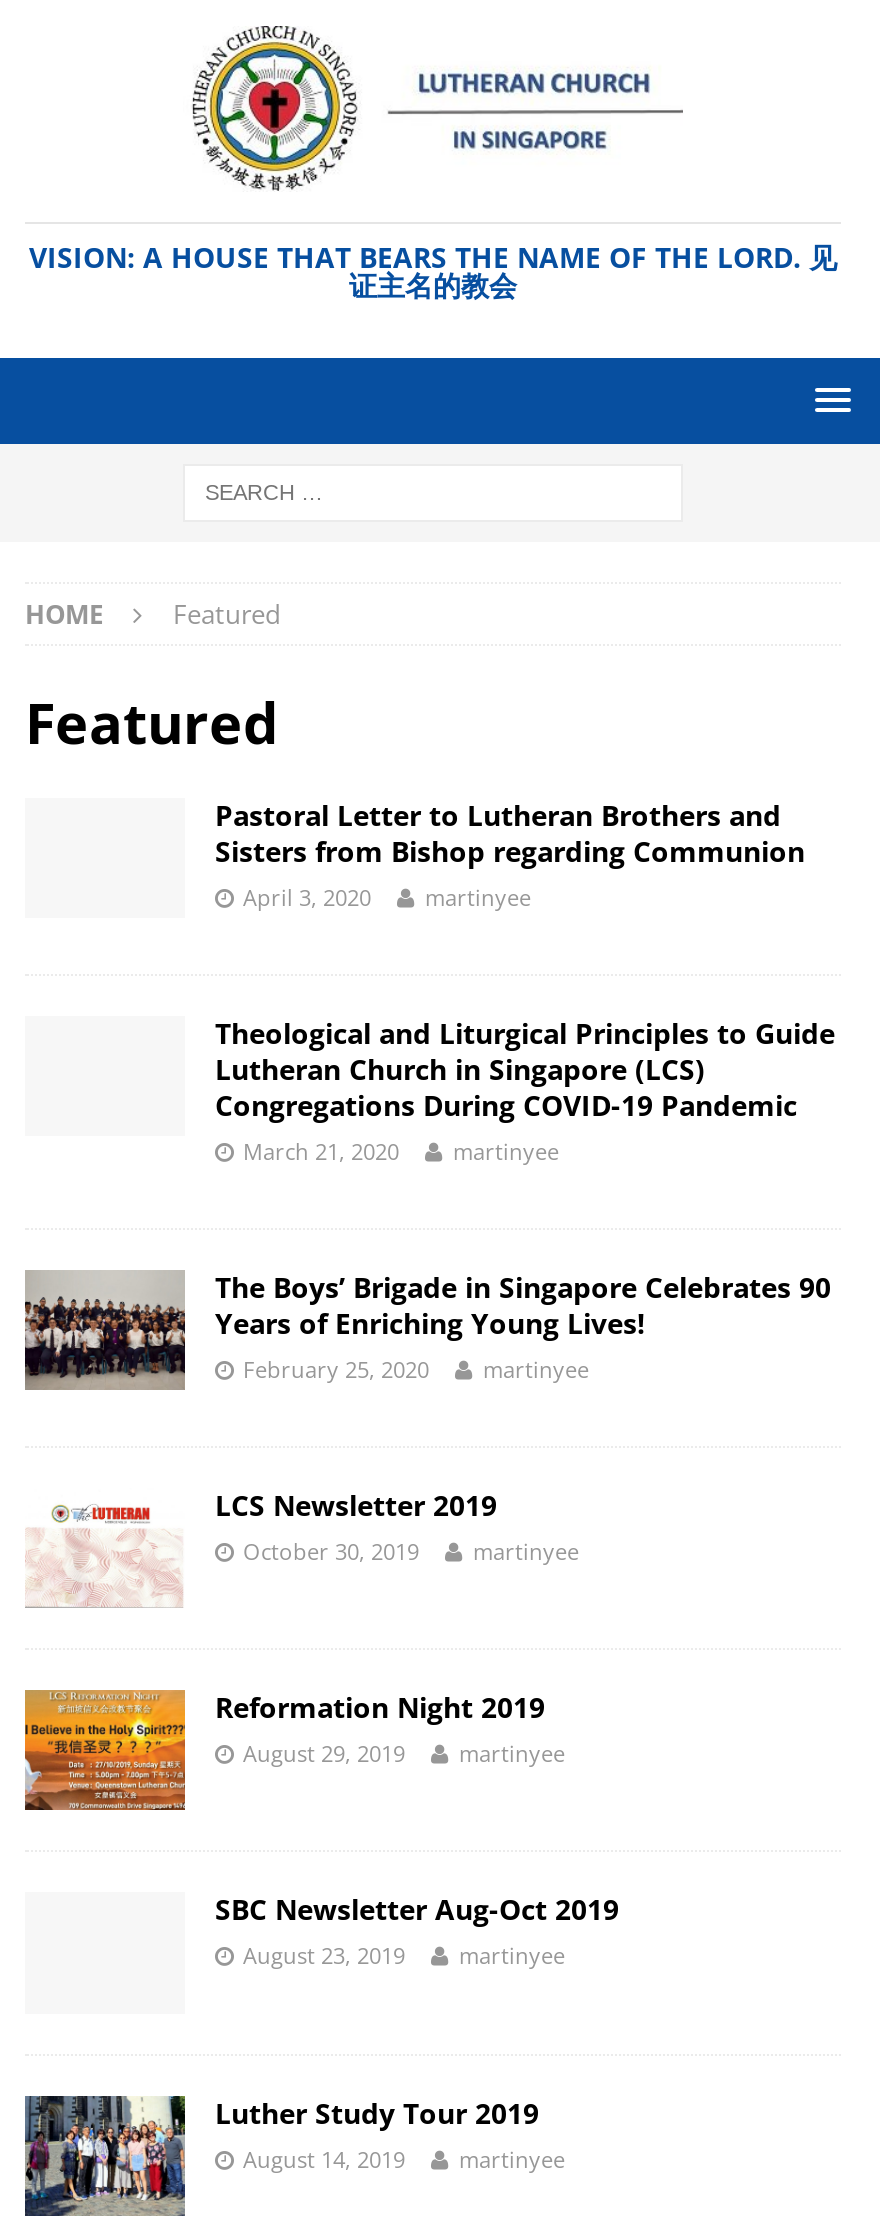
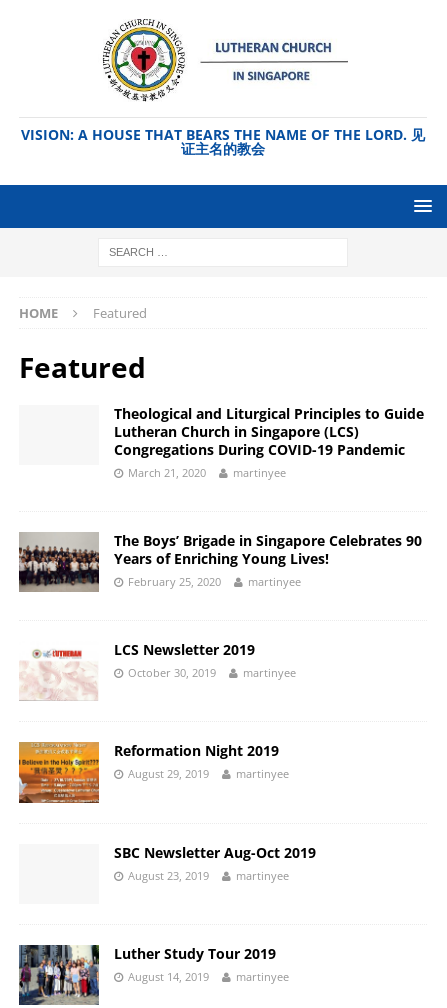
- Pastoral Letter to Lutheran Brothers and
- Sisters from Bishop regarding Communion
- April 3, 2020
- martinyee
